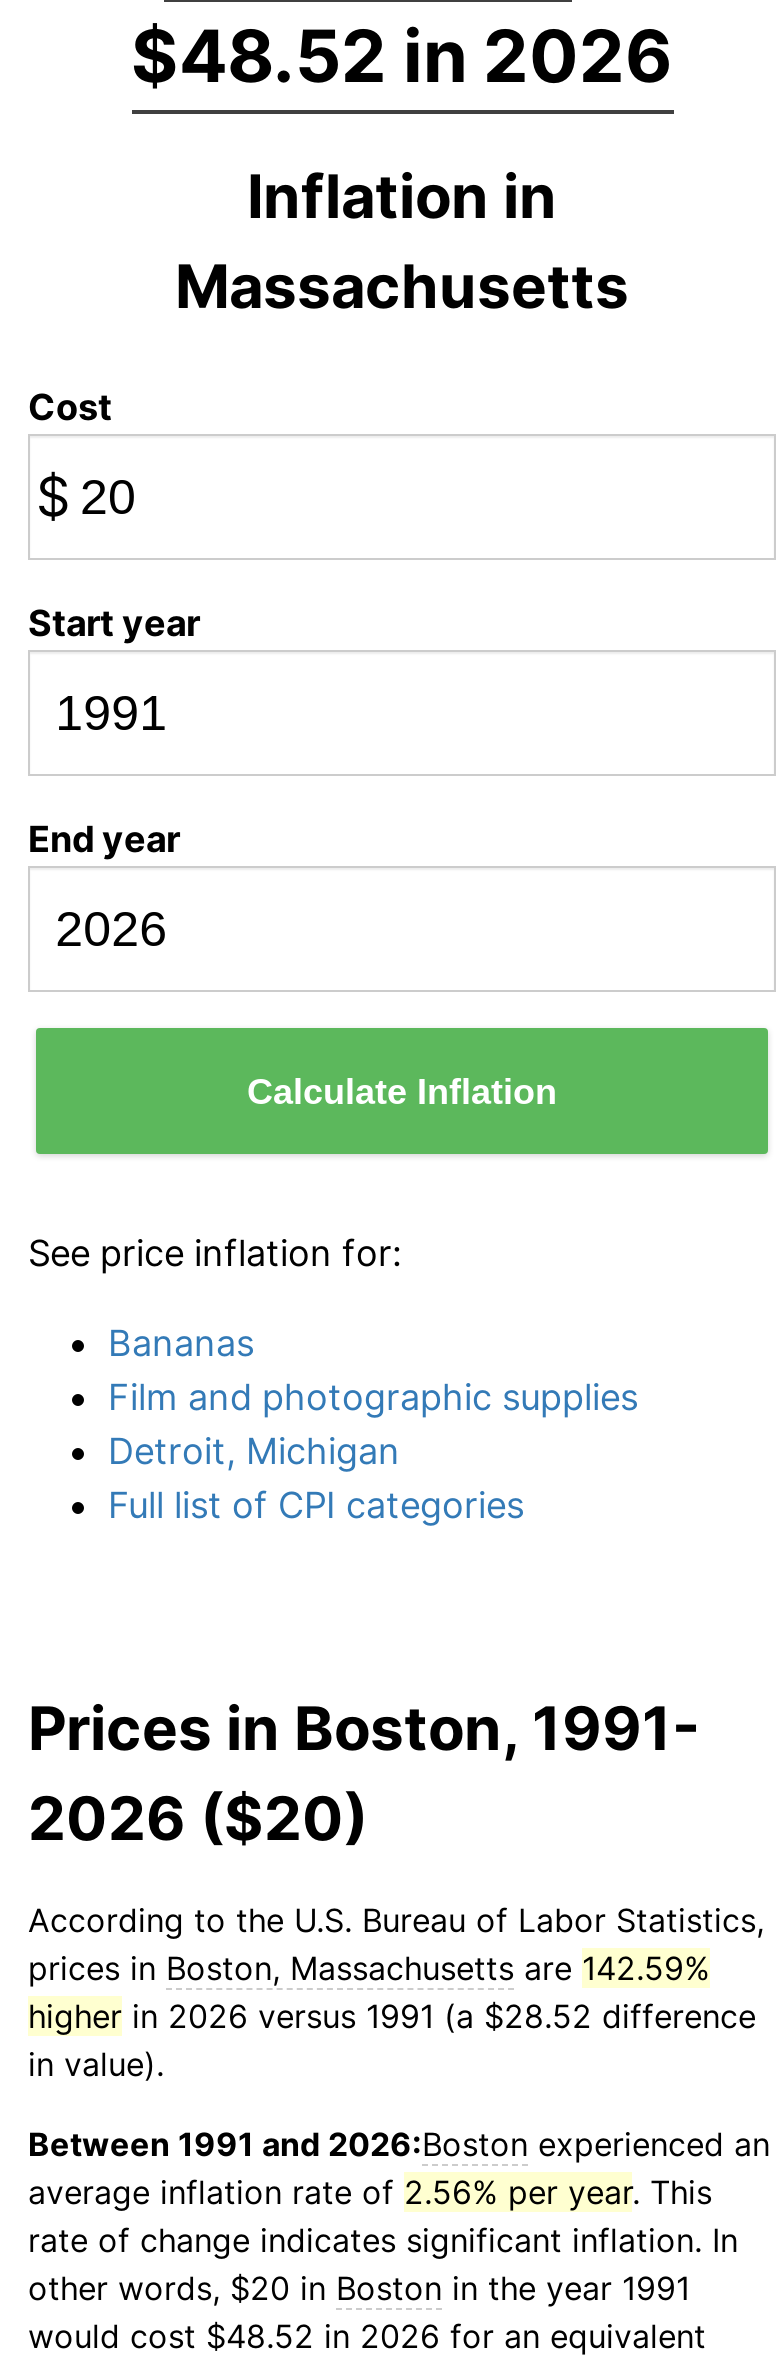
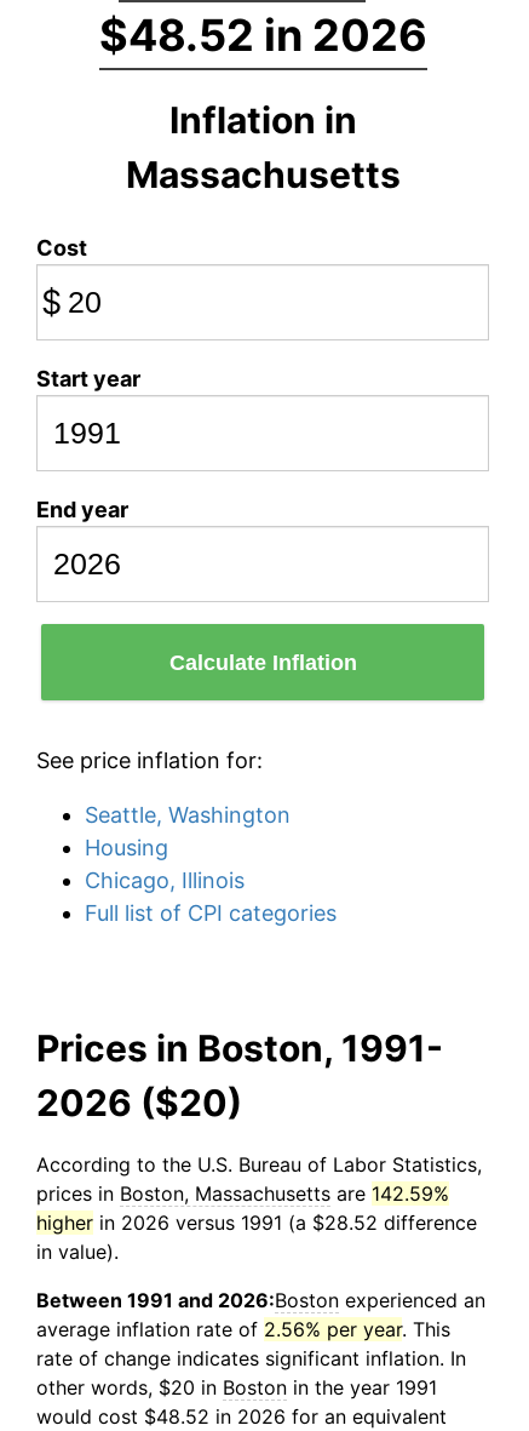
- Bananas
- Film and photographic supplies
- Detroit, Michigan
+ Seattle, Washington
+ Housing
+ Chicago, Illinois
